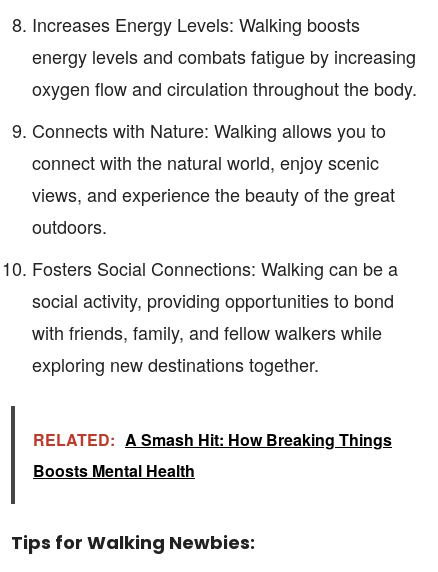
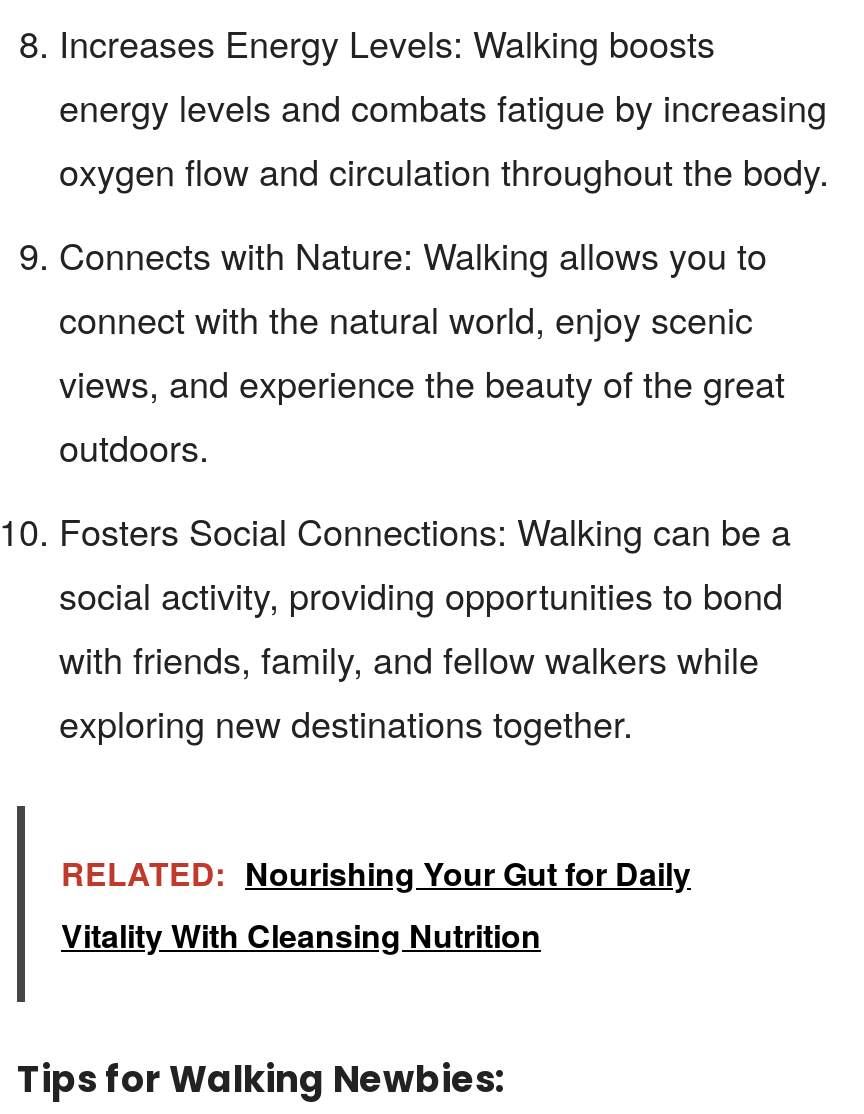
- RELATED: A Smash Hit: How Breaking Things
- Boosts Mental Health
+ RELATED: Nourishing Your Gut for Daily
+ Vitality With Cleansing Nutrition
